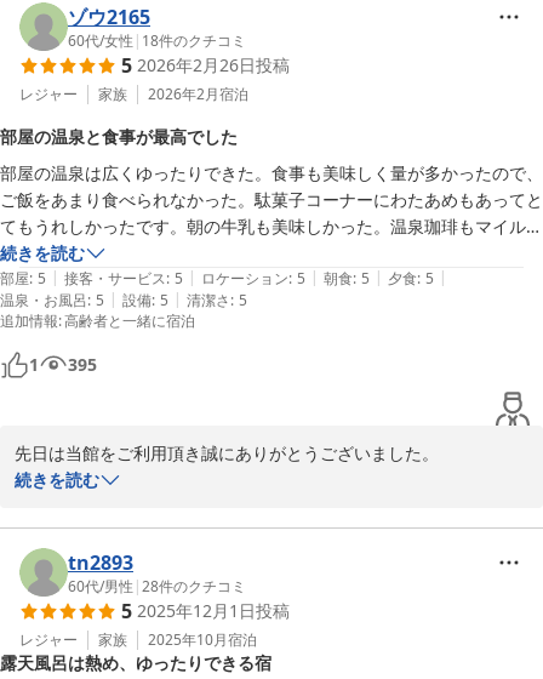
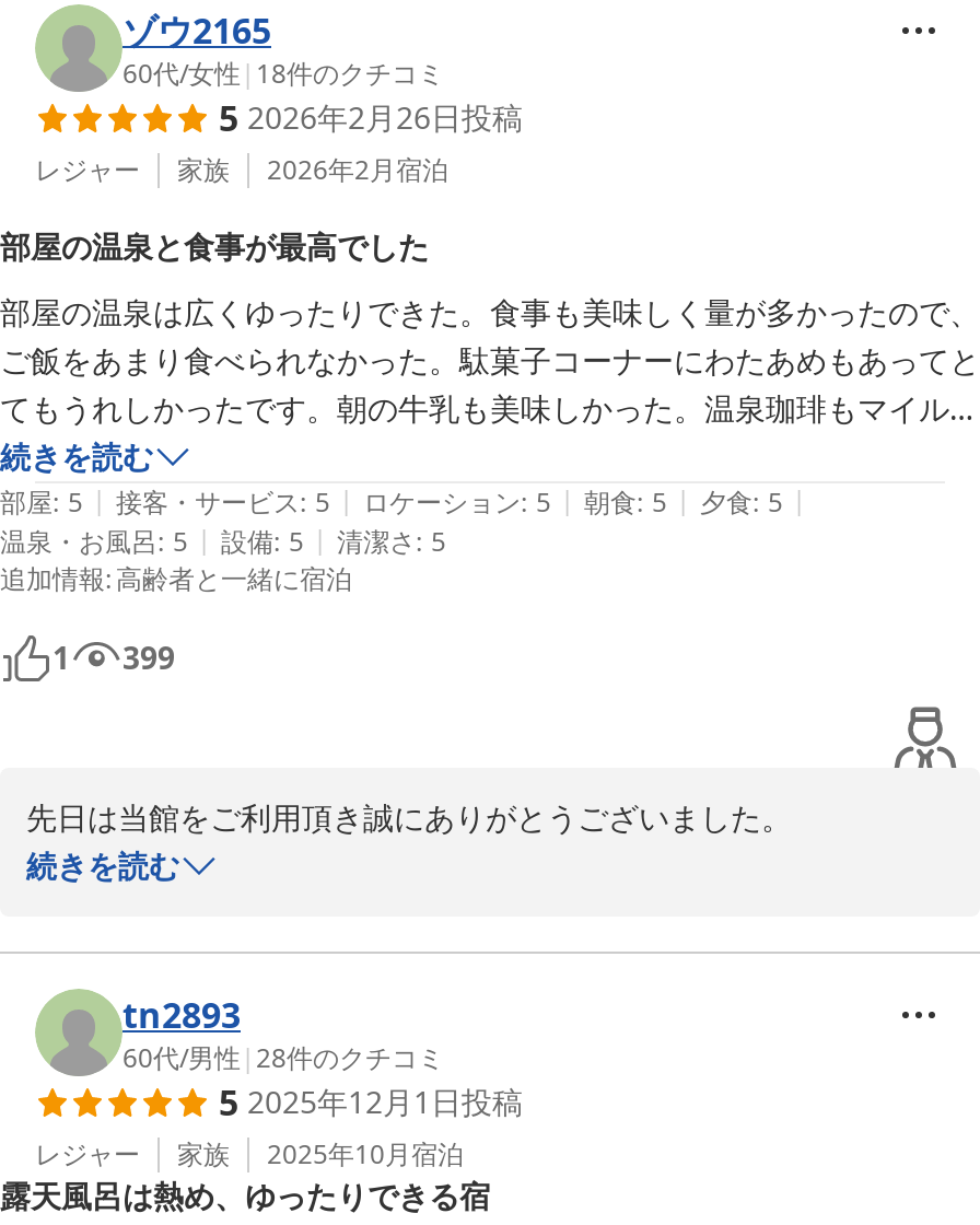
- 1 395
+ 1 399
